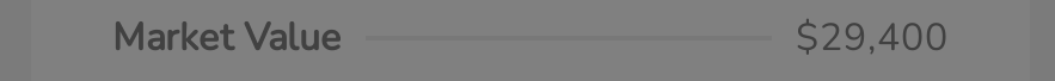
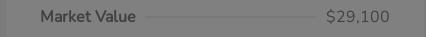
- $29,400
+ $29,100
